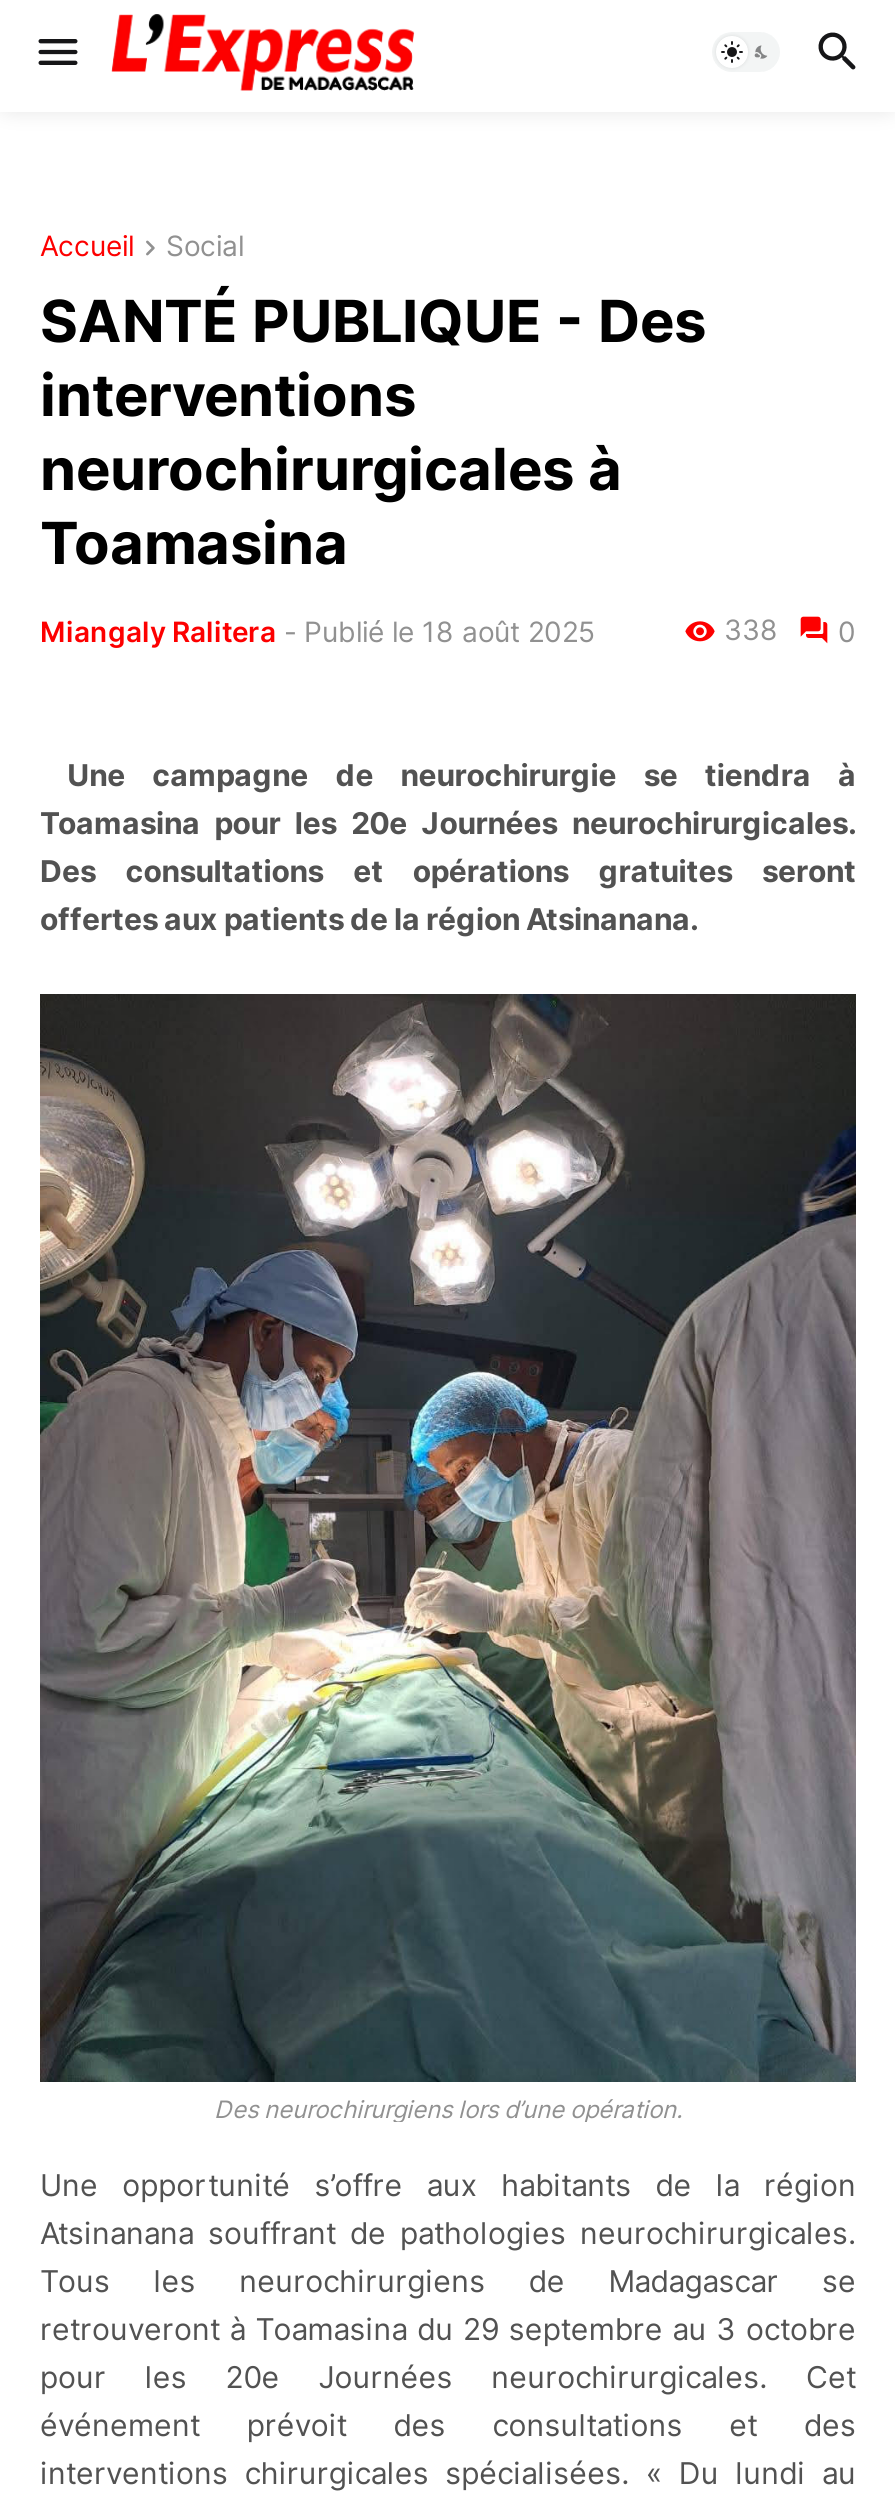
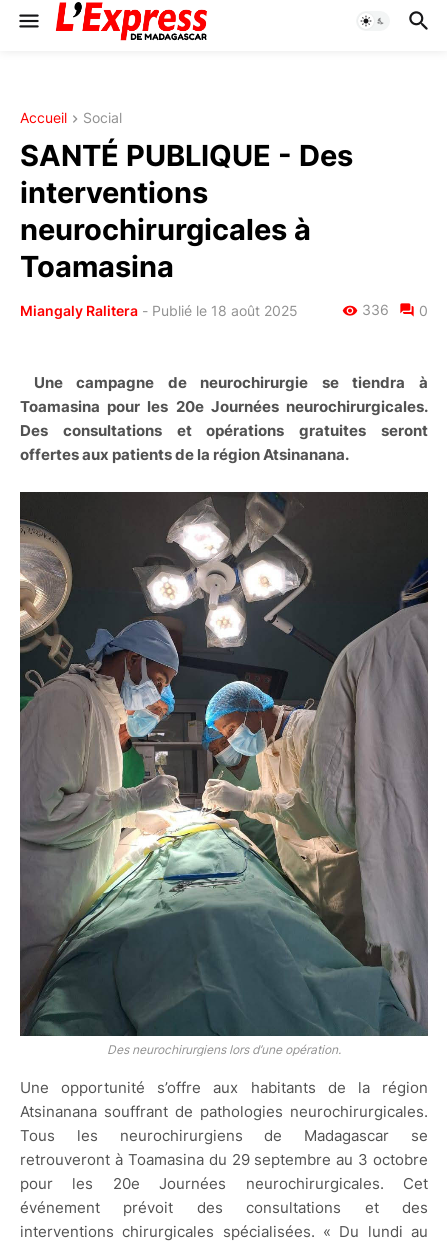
- 338 0
+ 336 0
